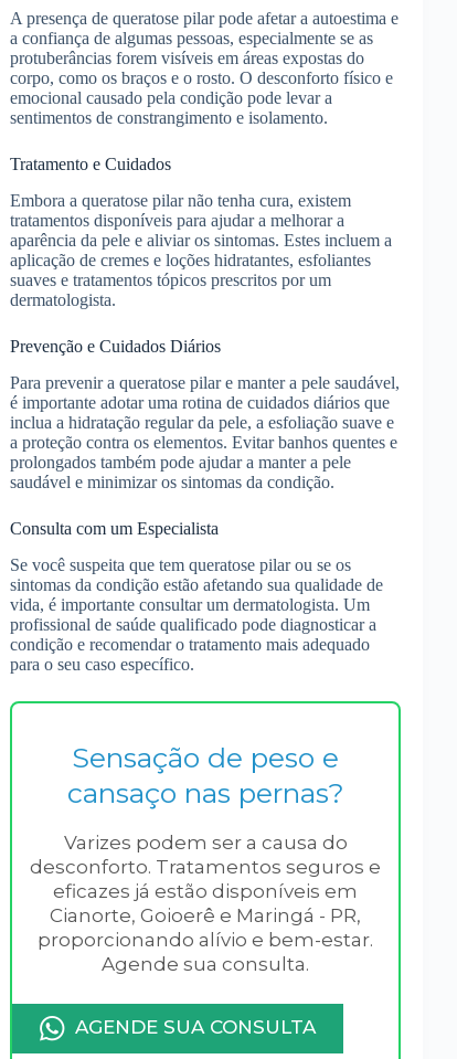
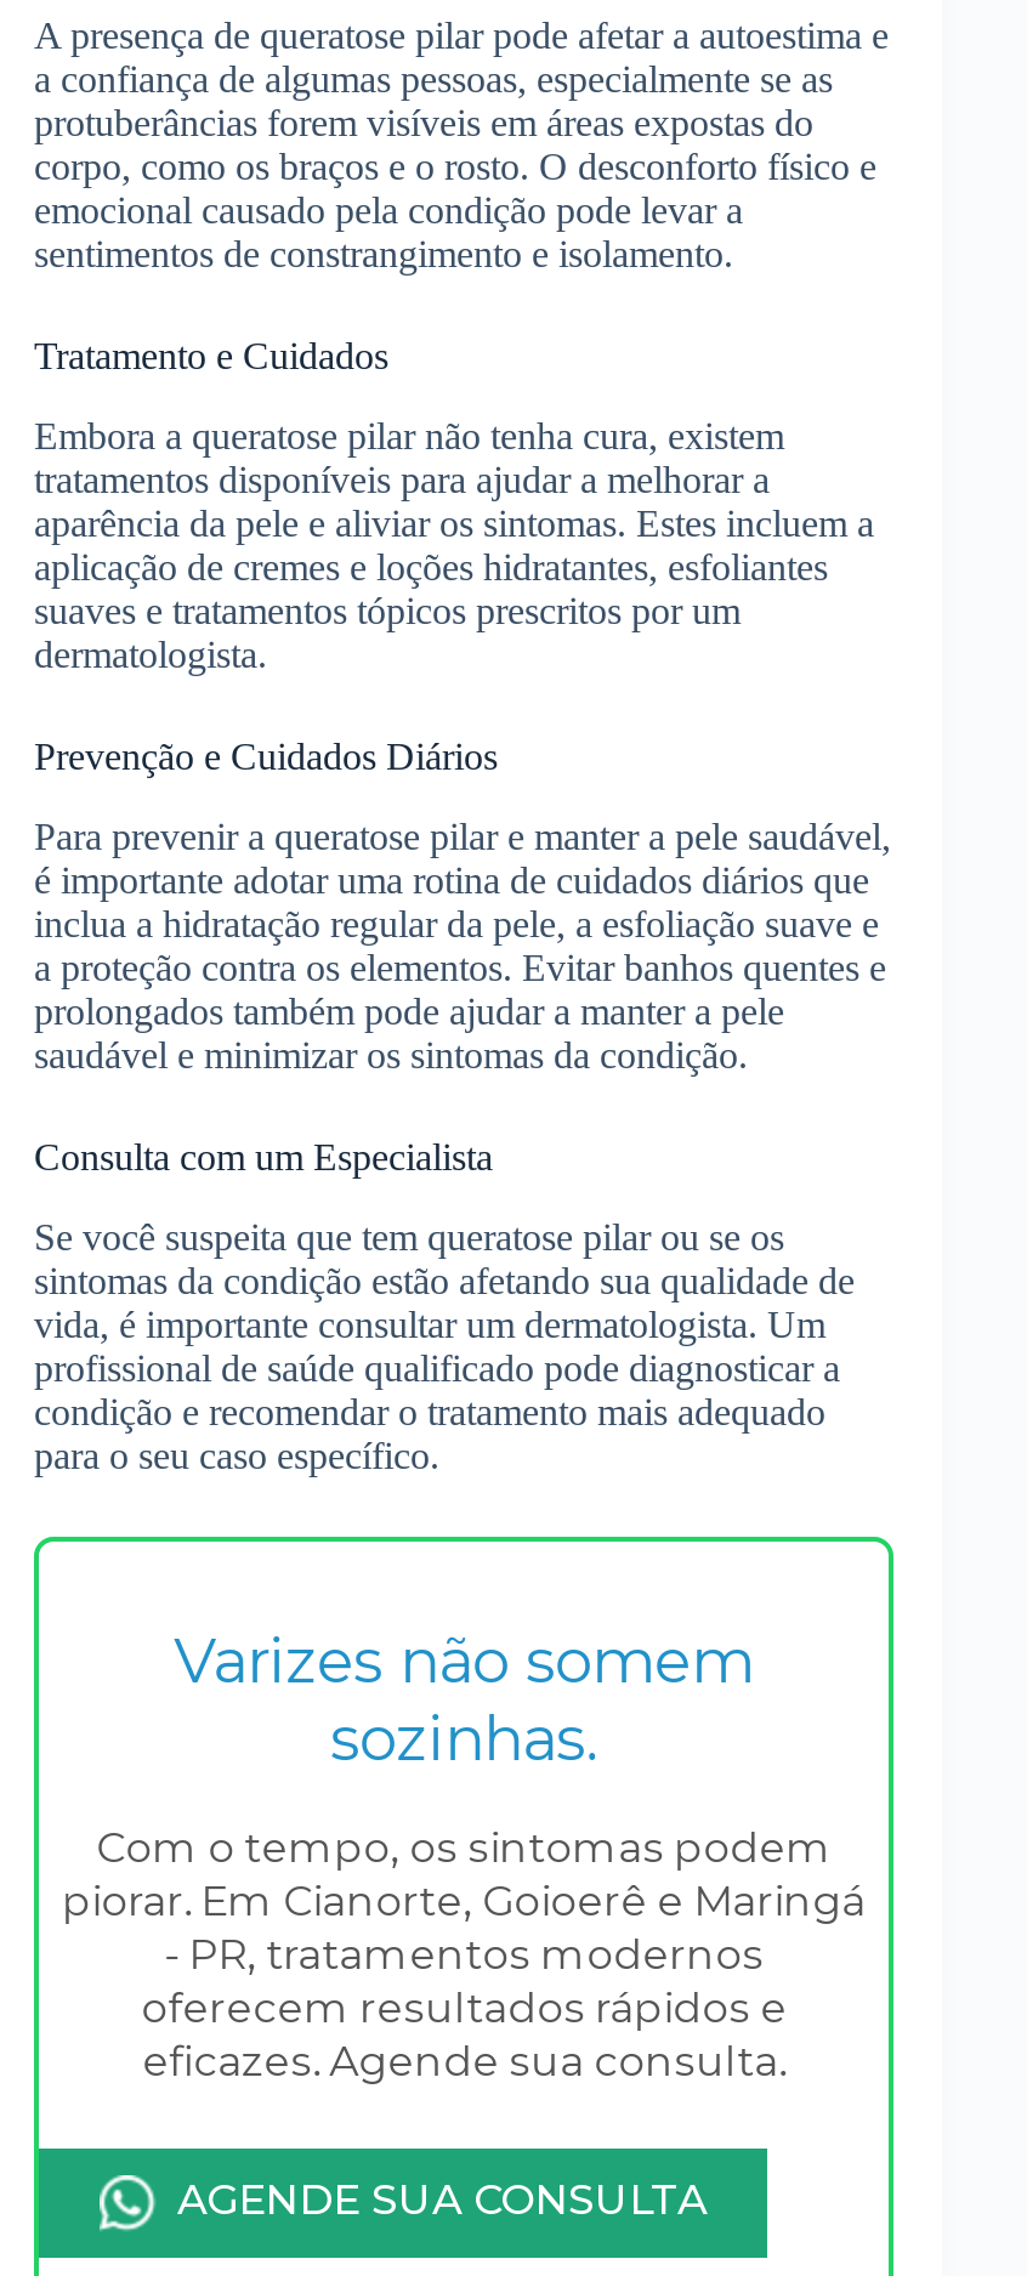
- Sensação de peso e
- cansaço nas pernas?
+ Varizes não somem
+ sozinhas.

- Varizes podem ser a causa do
- desconforto. Tratamentos seguros e
- eficazes já estão disponíveis em
- Cianorte, Goioerê e Maringá - PR,
- proporcionando alívio e bem-estar.
- Agende sua consulta.
+ Com o tempo, os sintomas podem
+ piorar. Em Cianorte, Goioerê e Maringá
+ - PR, tratamentos modernos
+ oferecem resultados rápidos e
+ eficazes. Agende sua consulta.
